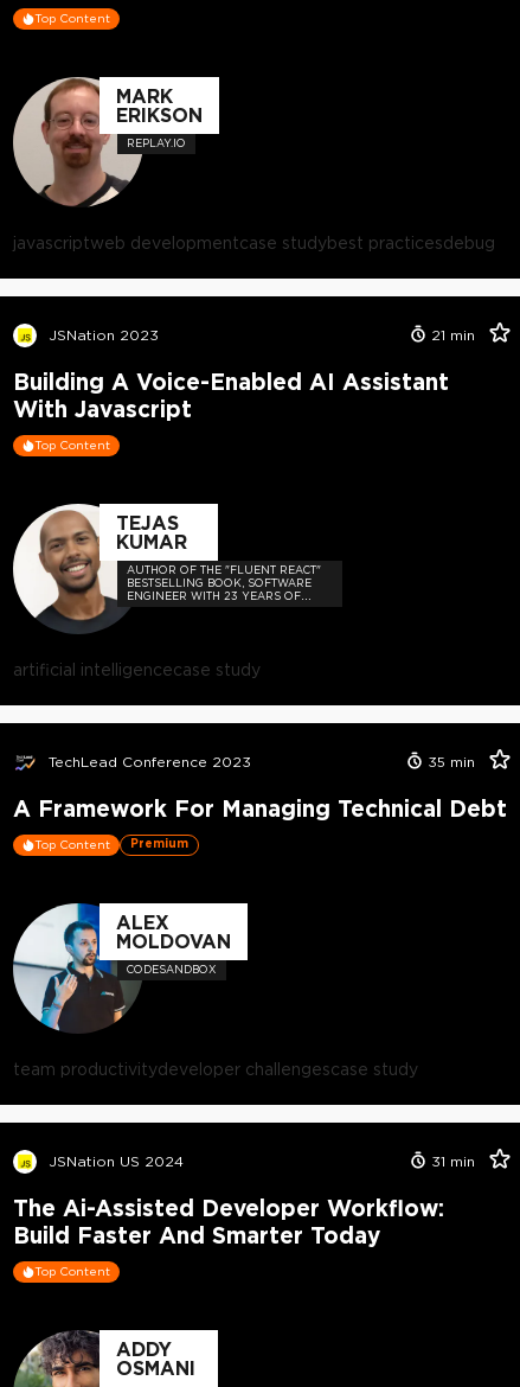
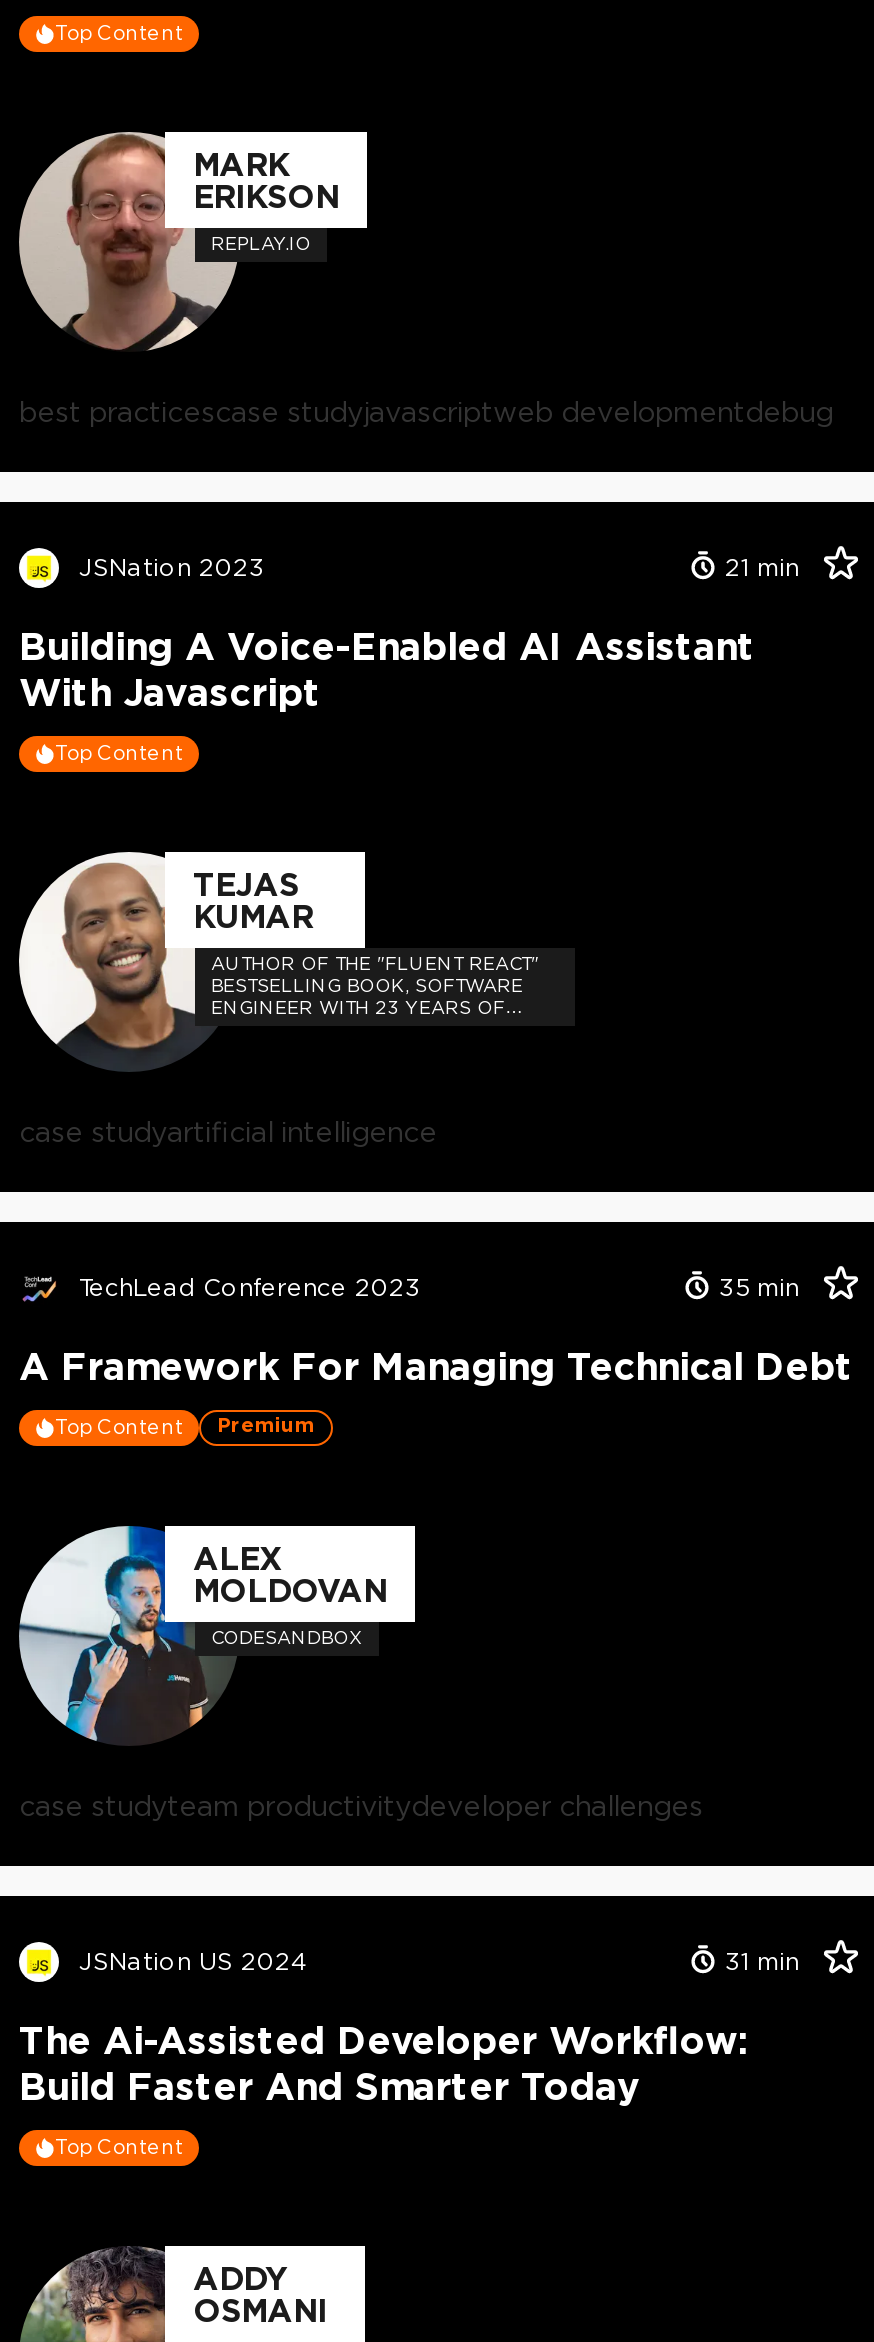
- javascriptweb developmentcase studybest practicesdebug
+ best practicescase studyjavascriptweb developmentdebug

- artificial intelligencecase study
+ case studyartificial intelligence

- team productivitydeveloper challengescase study
+ case studyteam productivitydeveloper challenges
